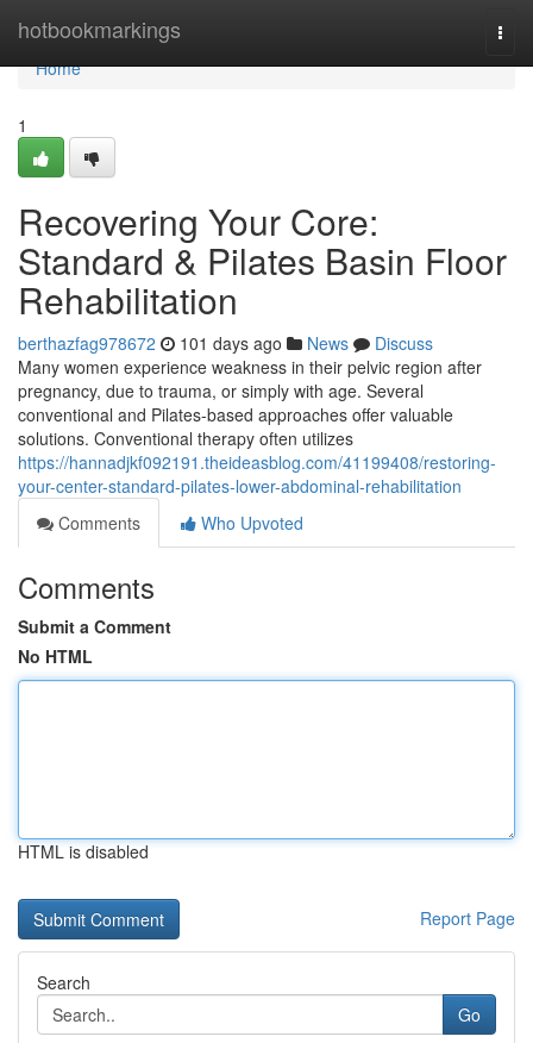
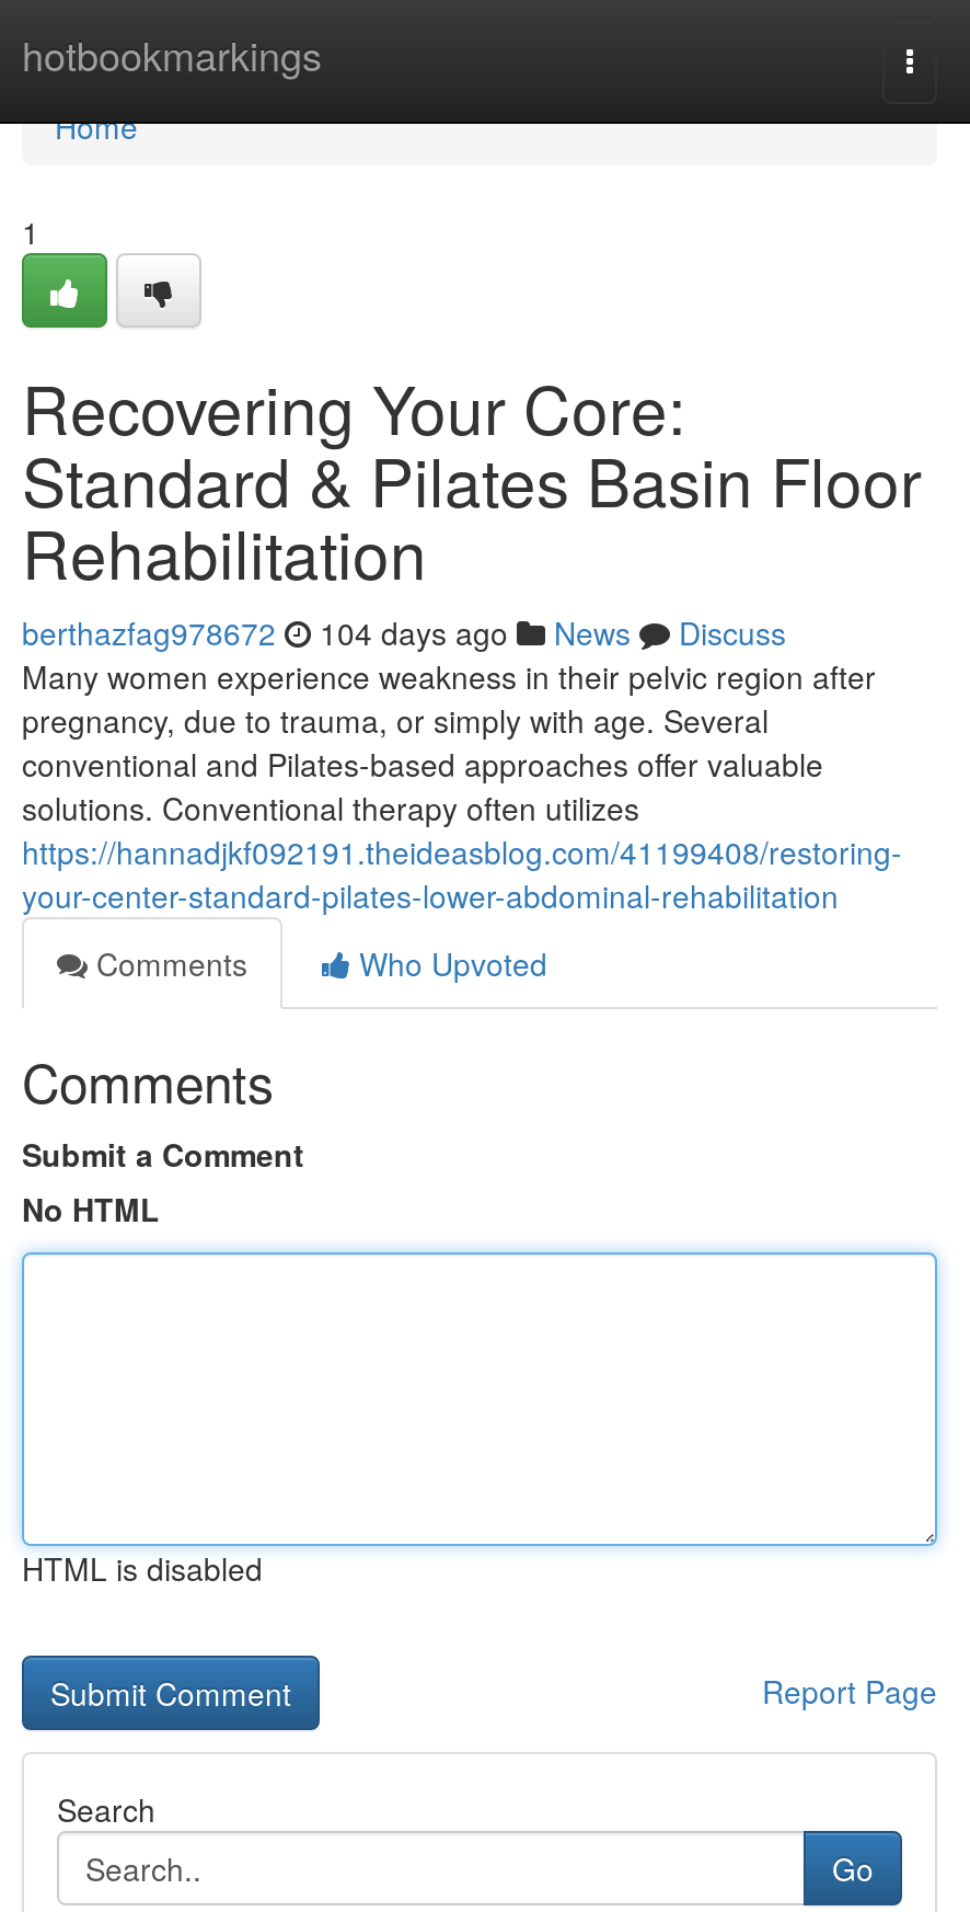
- berthazfag978672 101 days ago News Discuss
+ berthazfag978672 104 days ago News Discuss
